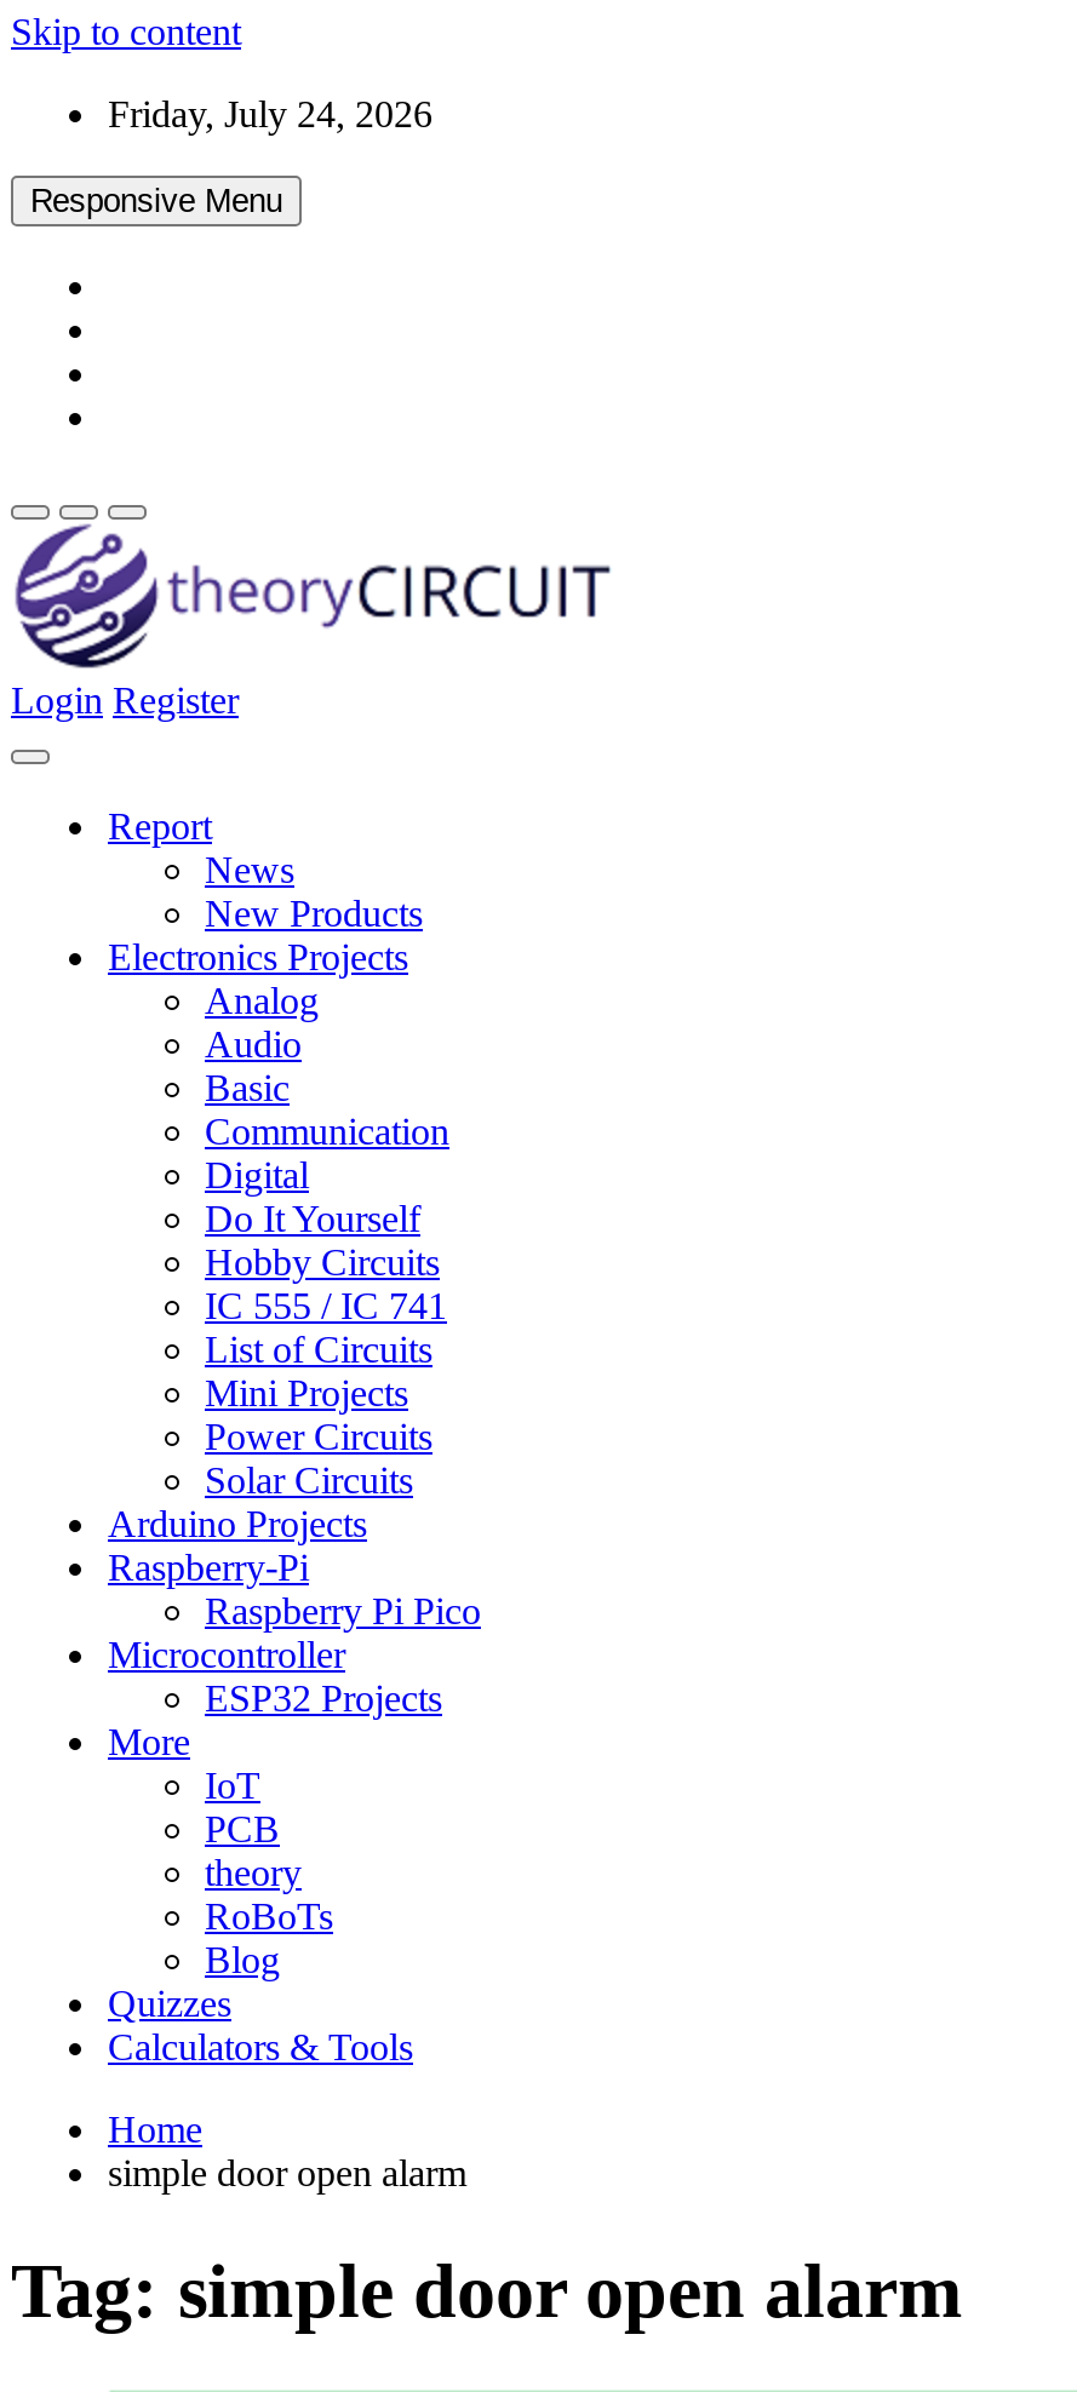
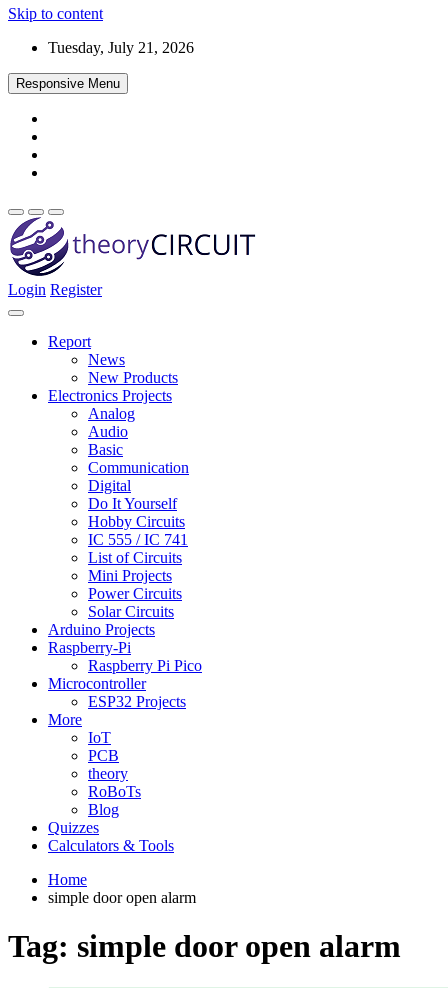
- Friday, July 24, 2026
+ Tuesday, July 21, 2026
